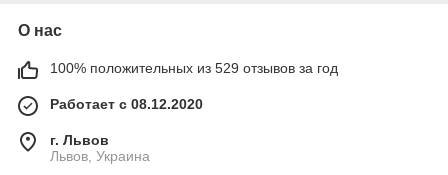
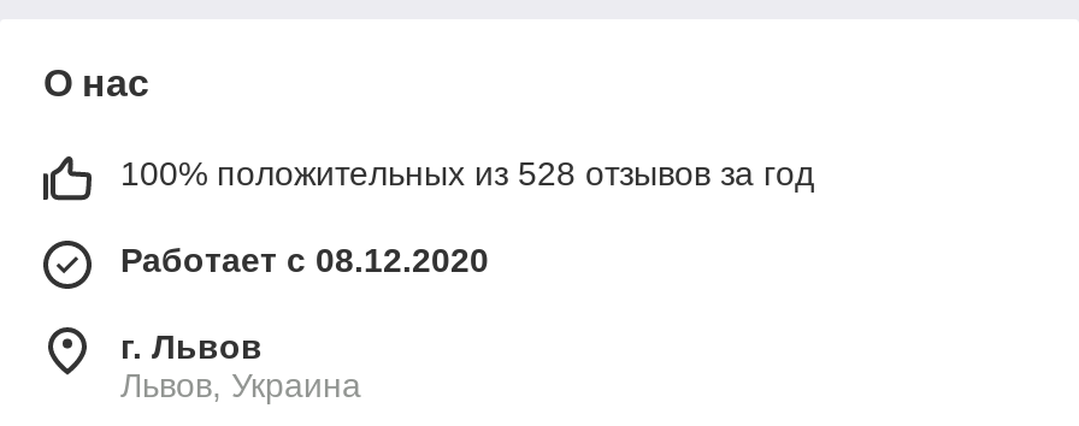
- 100% положительных из 529 отзывов за год
+ 100% положительных из 528 отзывов за год
